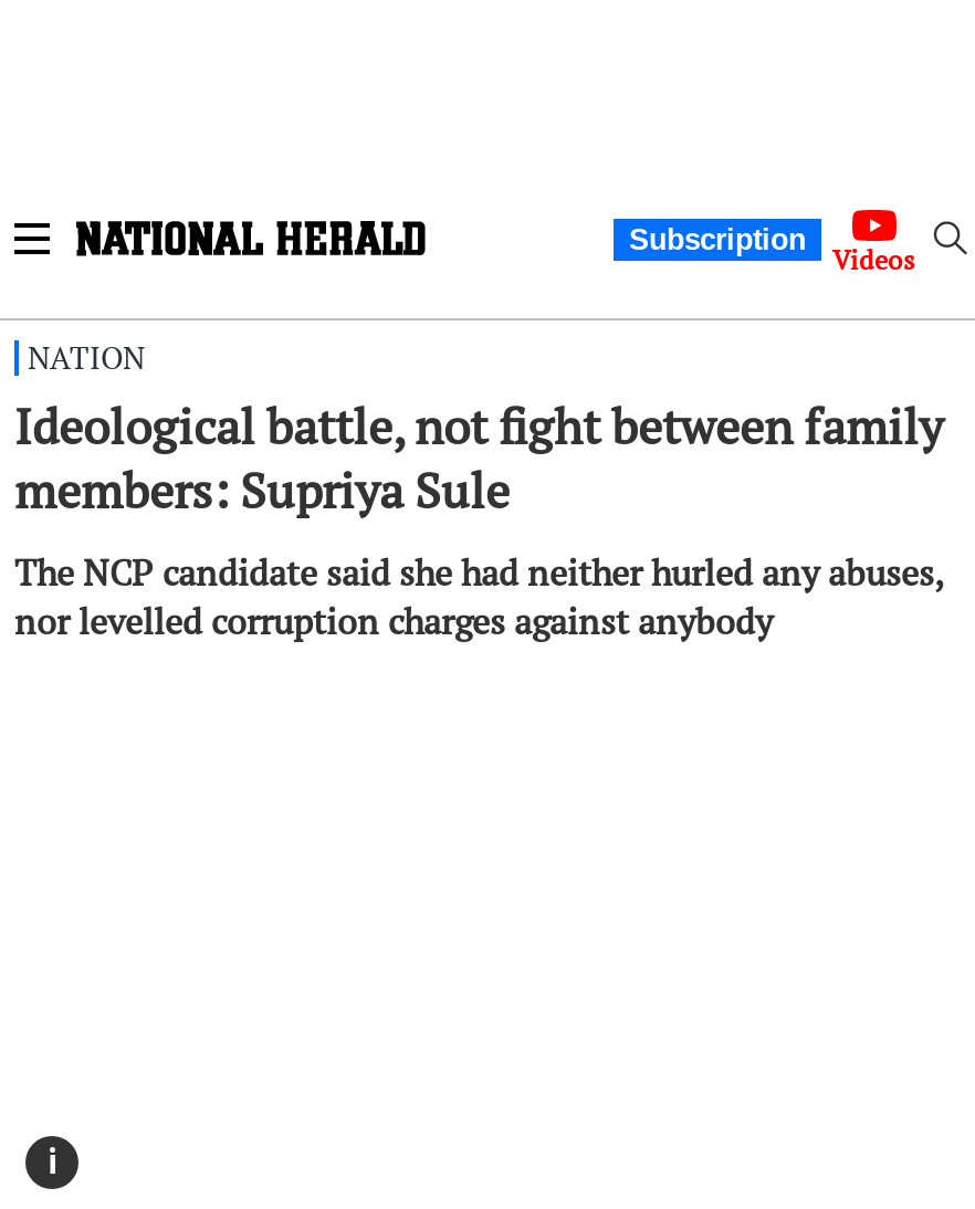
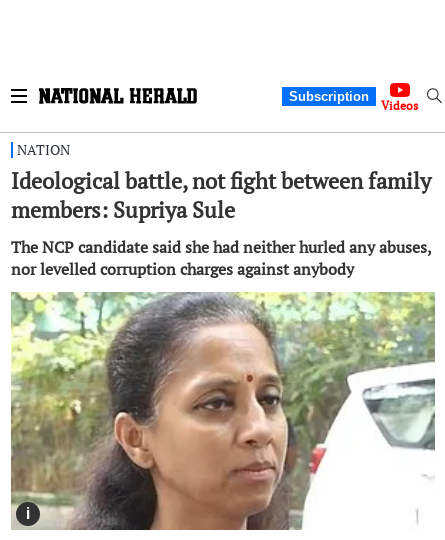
+ [image]
